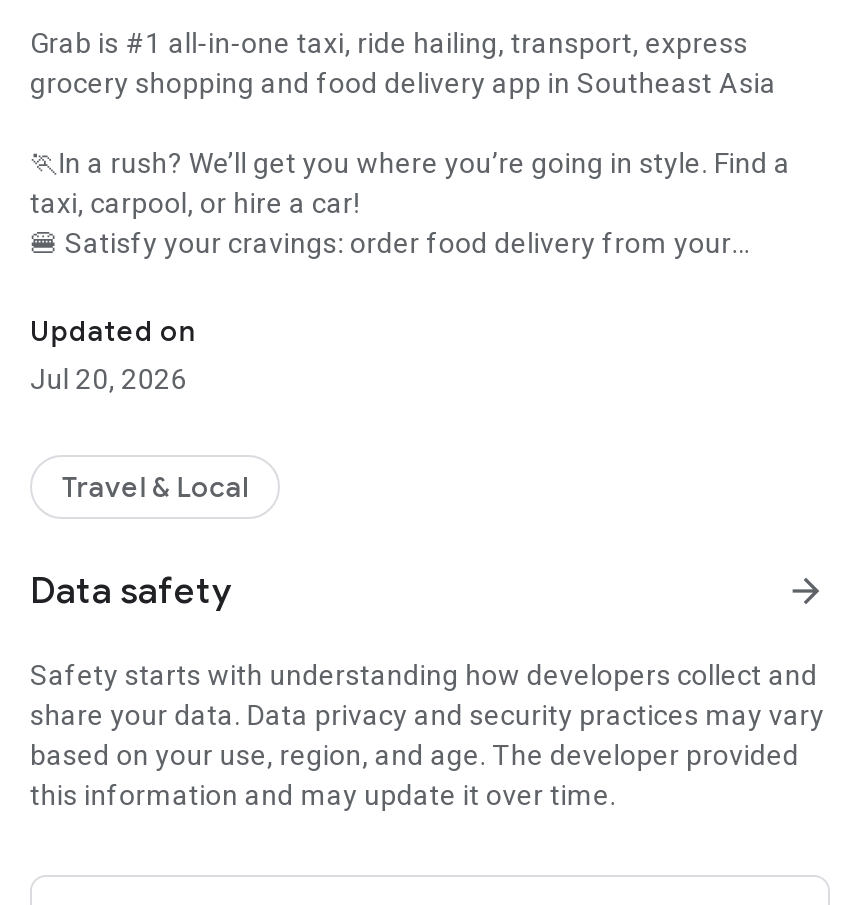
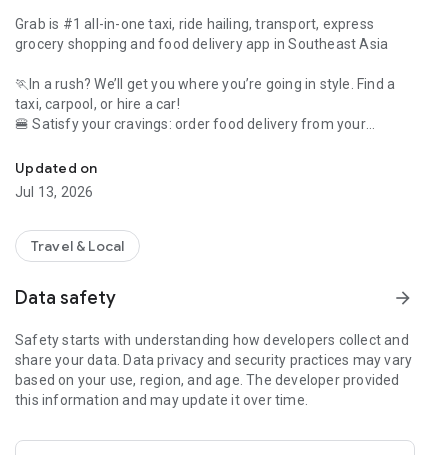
- Jul 20, 2026
+ Jul 13, 2026
